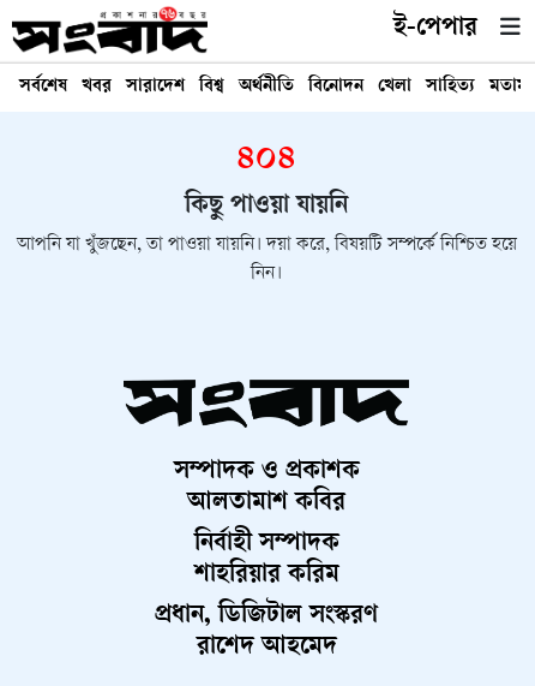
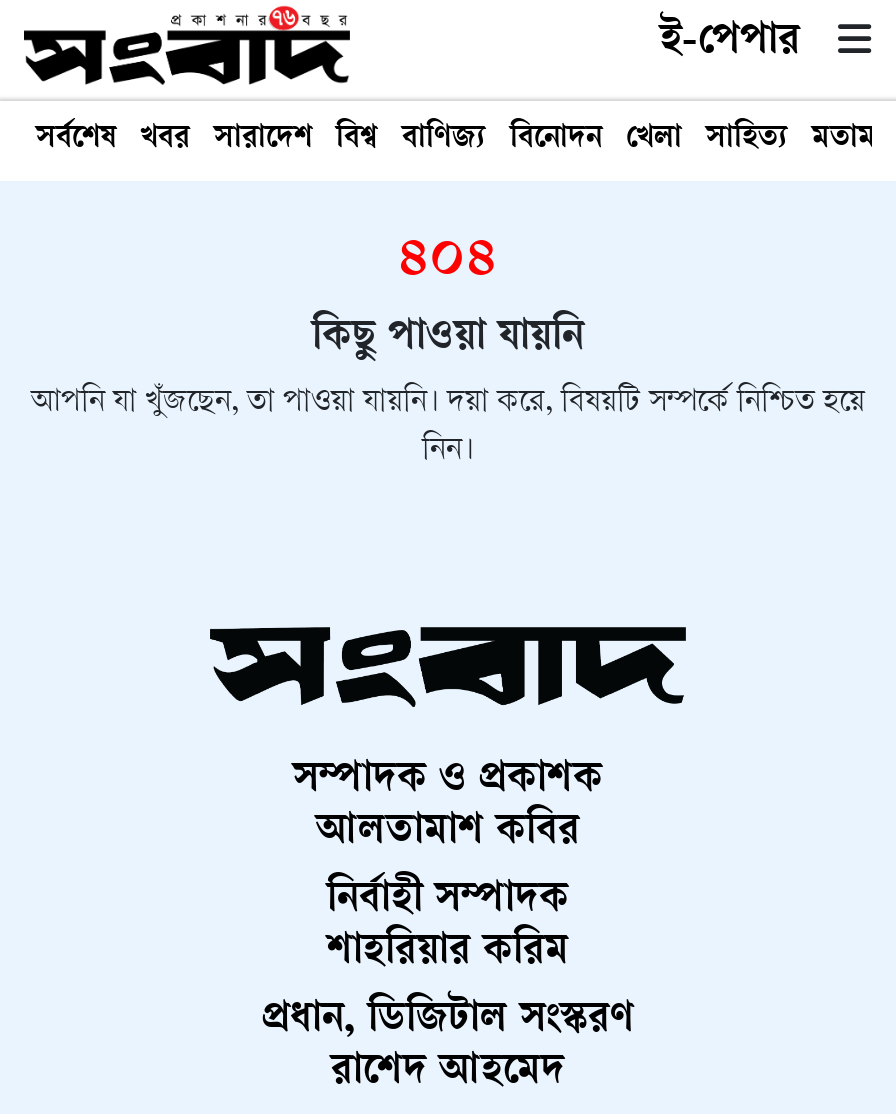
- অর্থনীতি
+ বাণিজ্য
